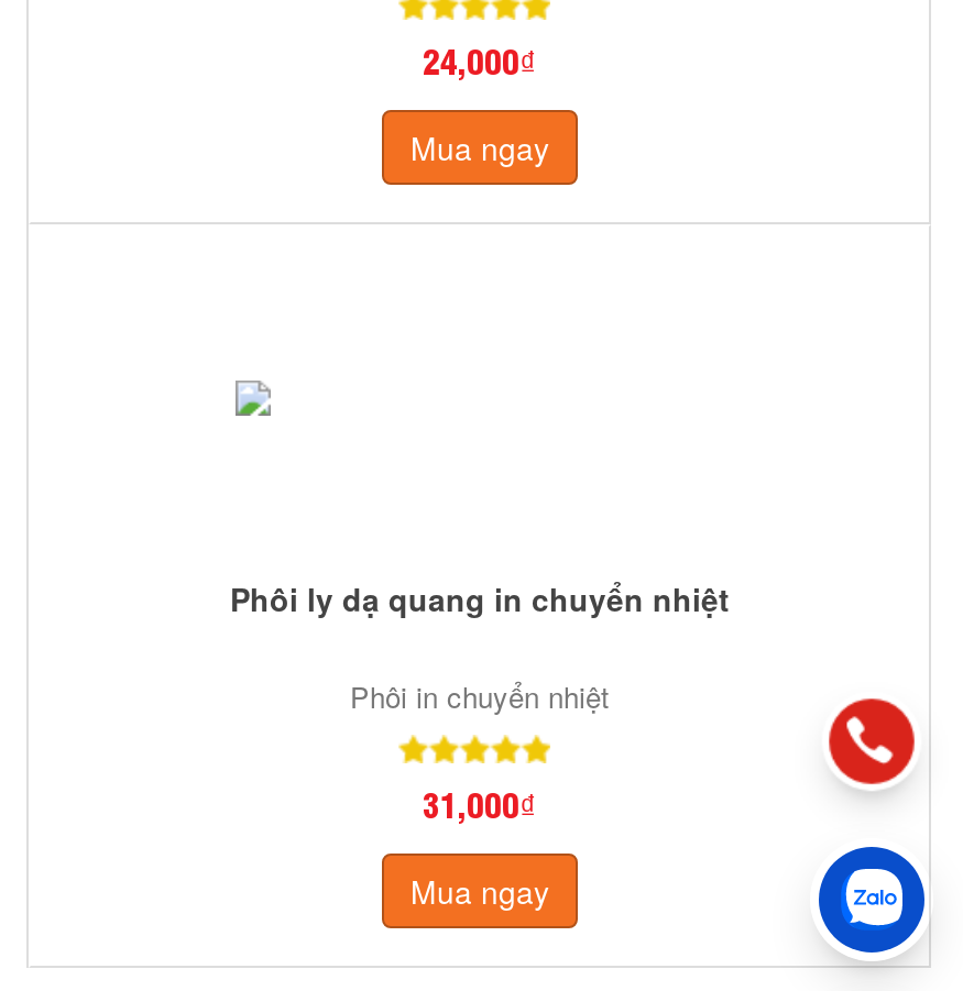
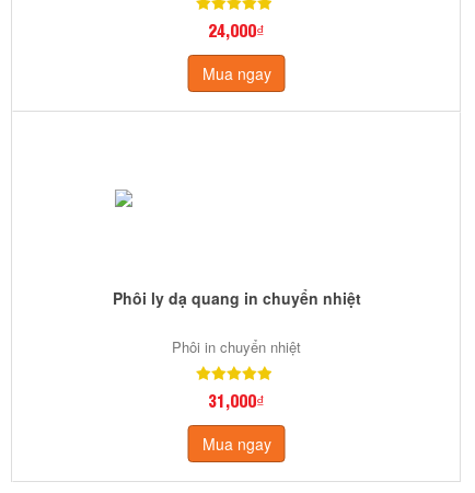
- [image]

- [image]
